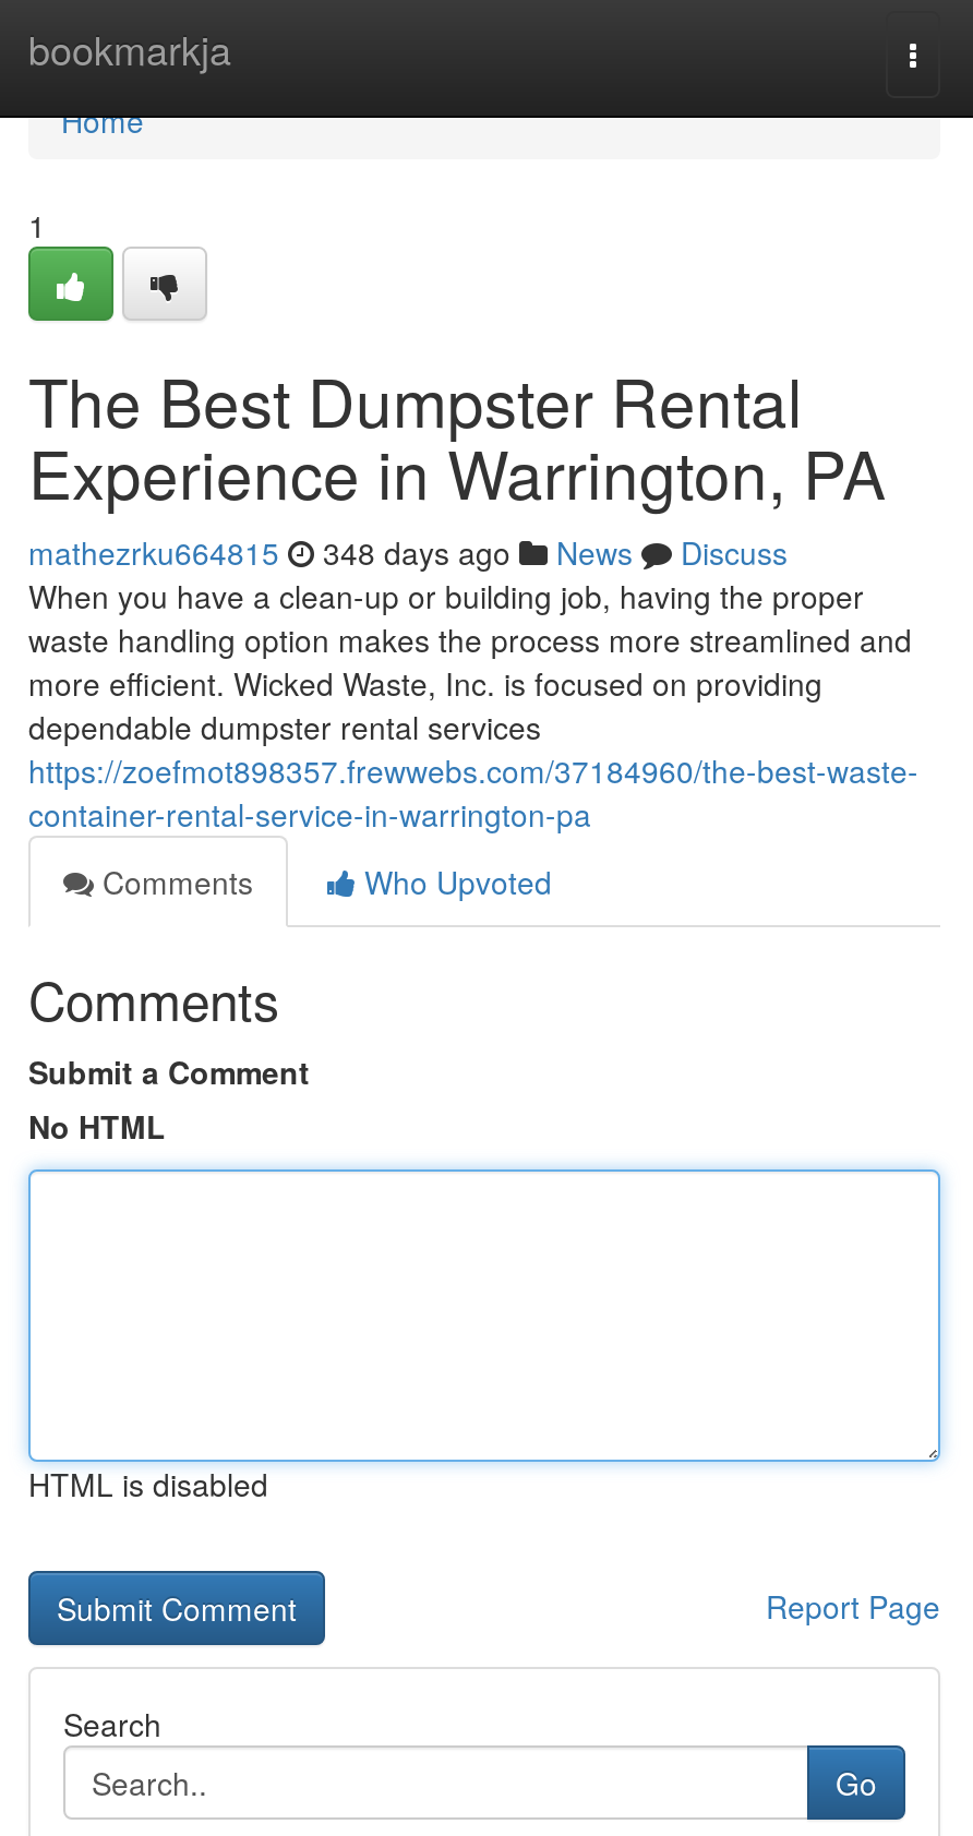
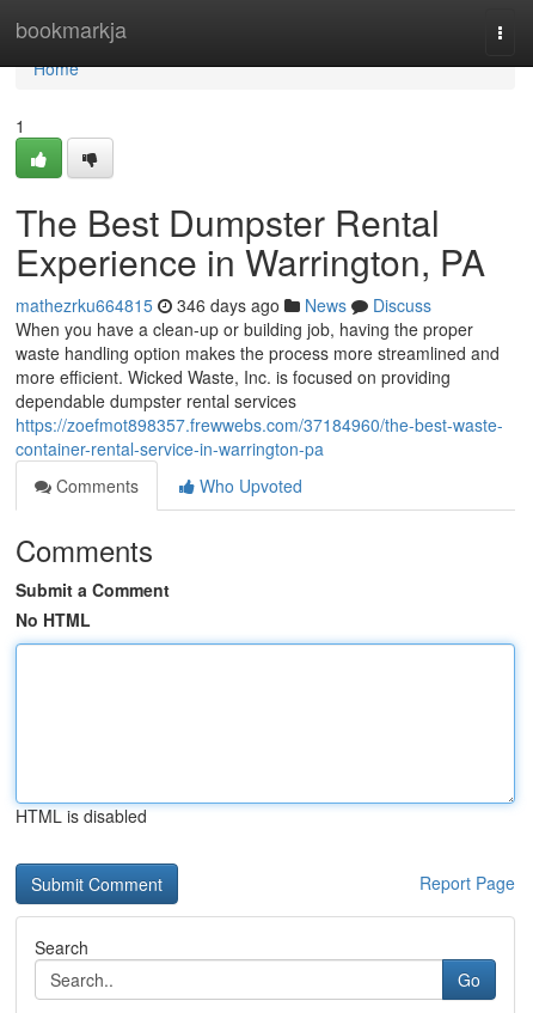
- mathezrku664815 348 days ago News Discuss
+ mathezrku664815 346 days ago News Discuss
